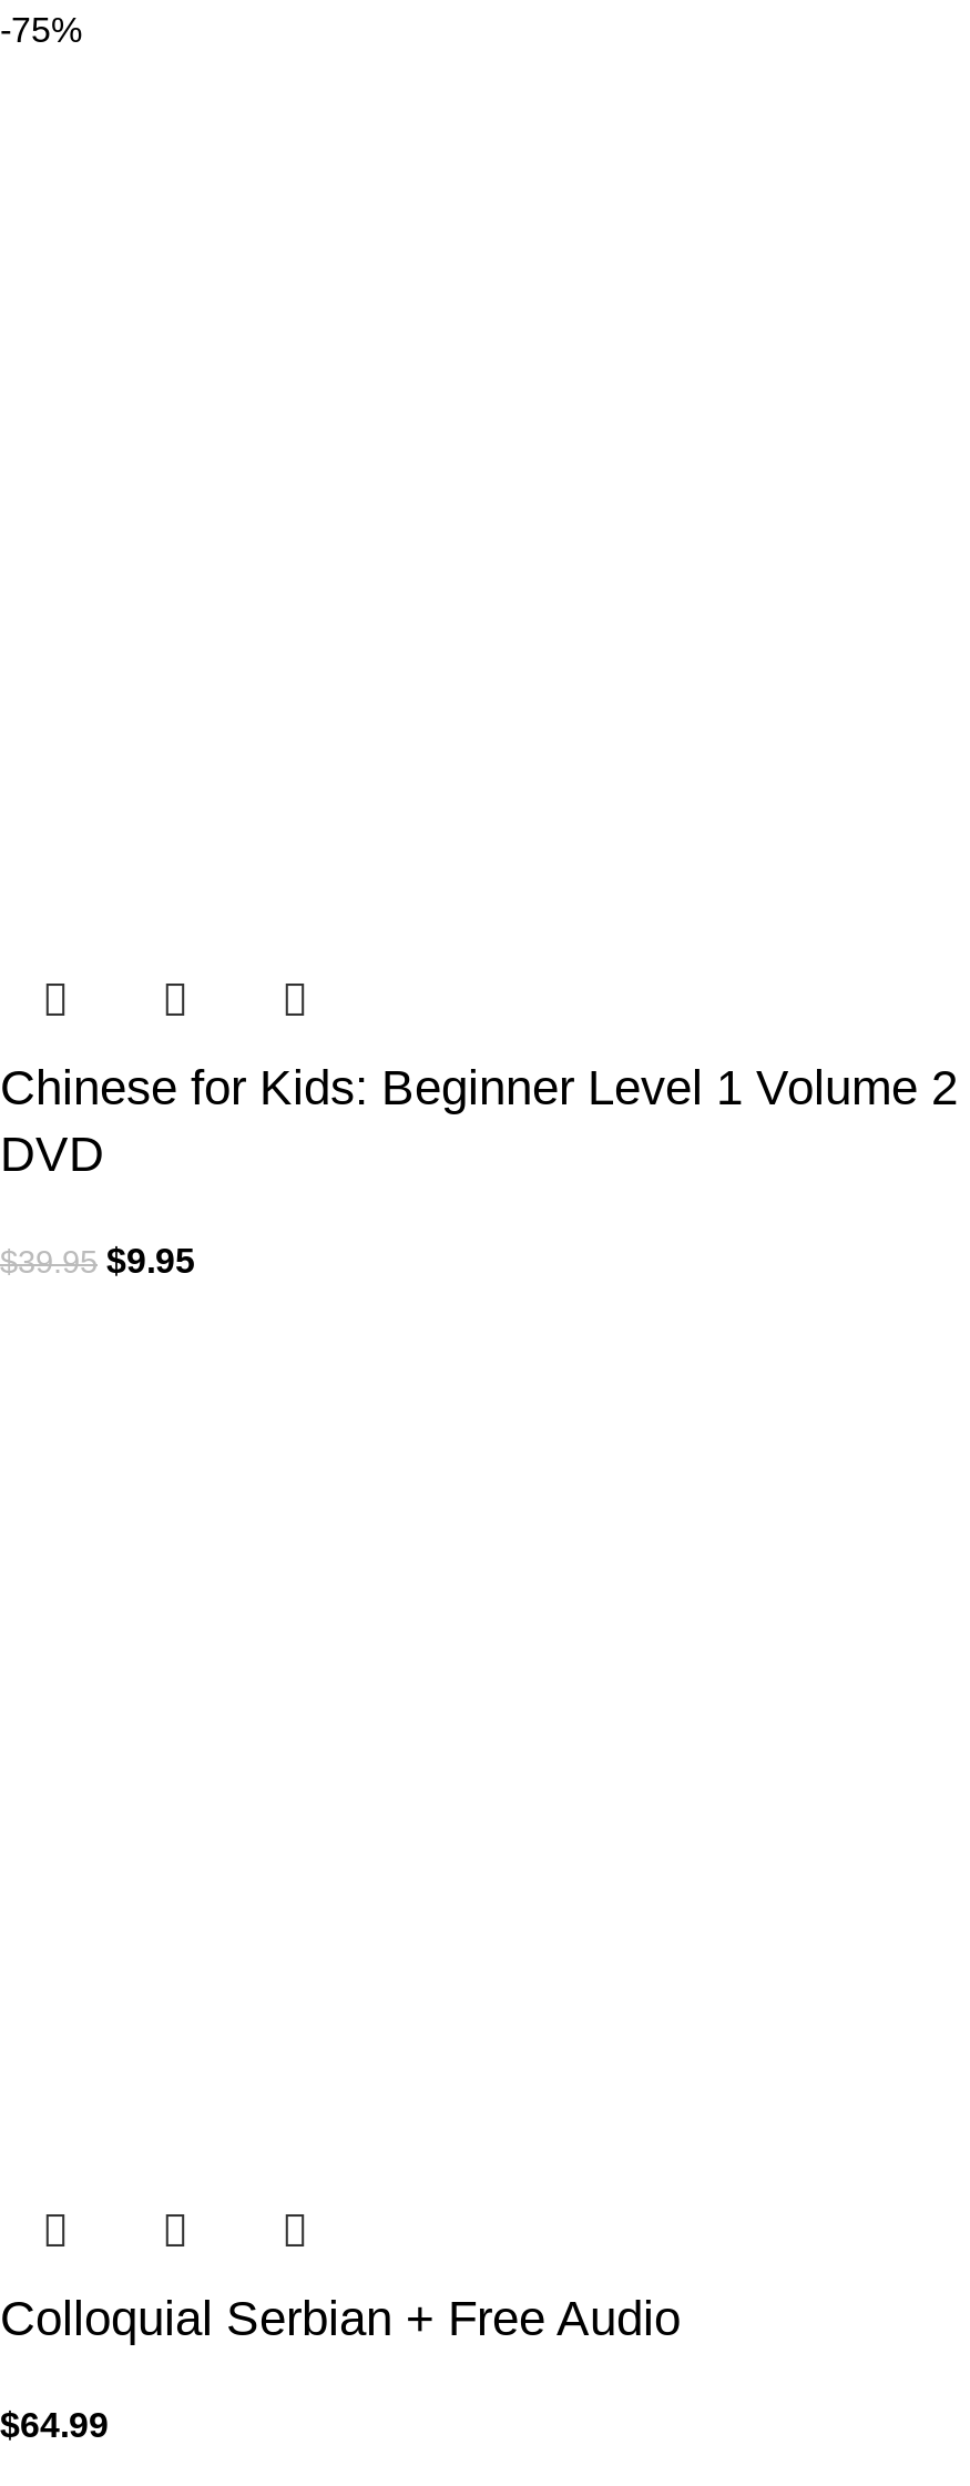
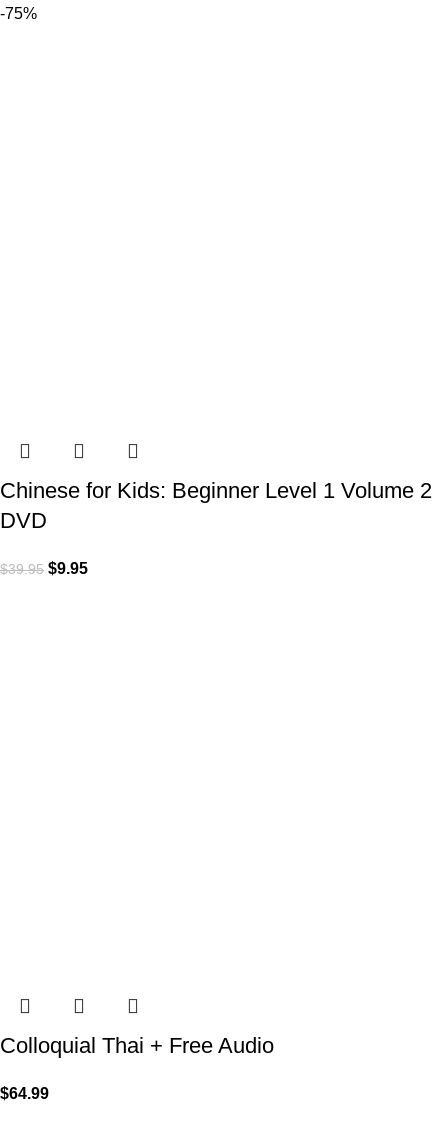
- Colloquial Serbian + Free Audio
+ Colloquial Thai + Free Audio
